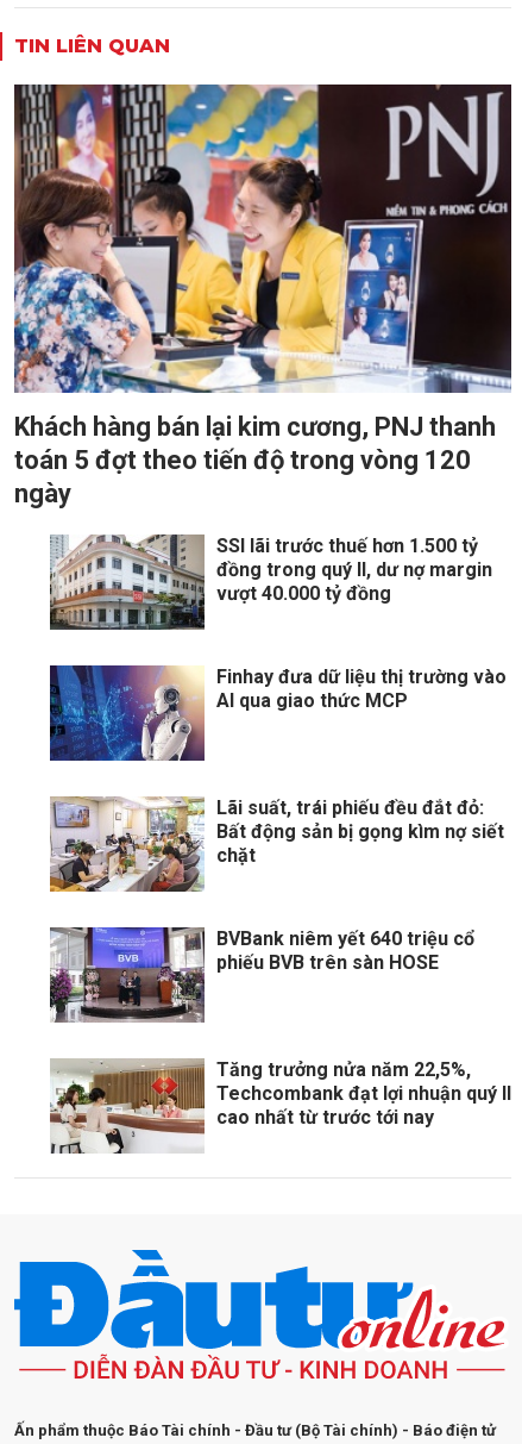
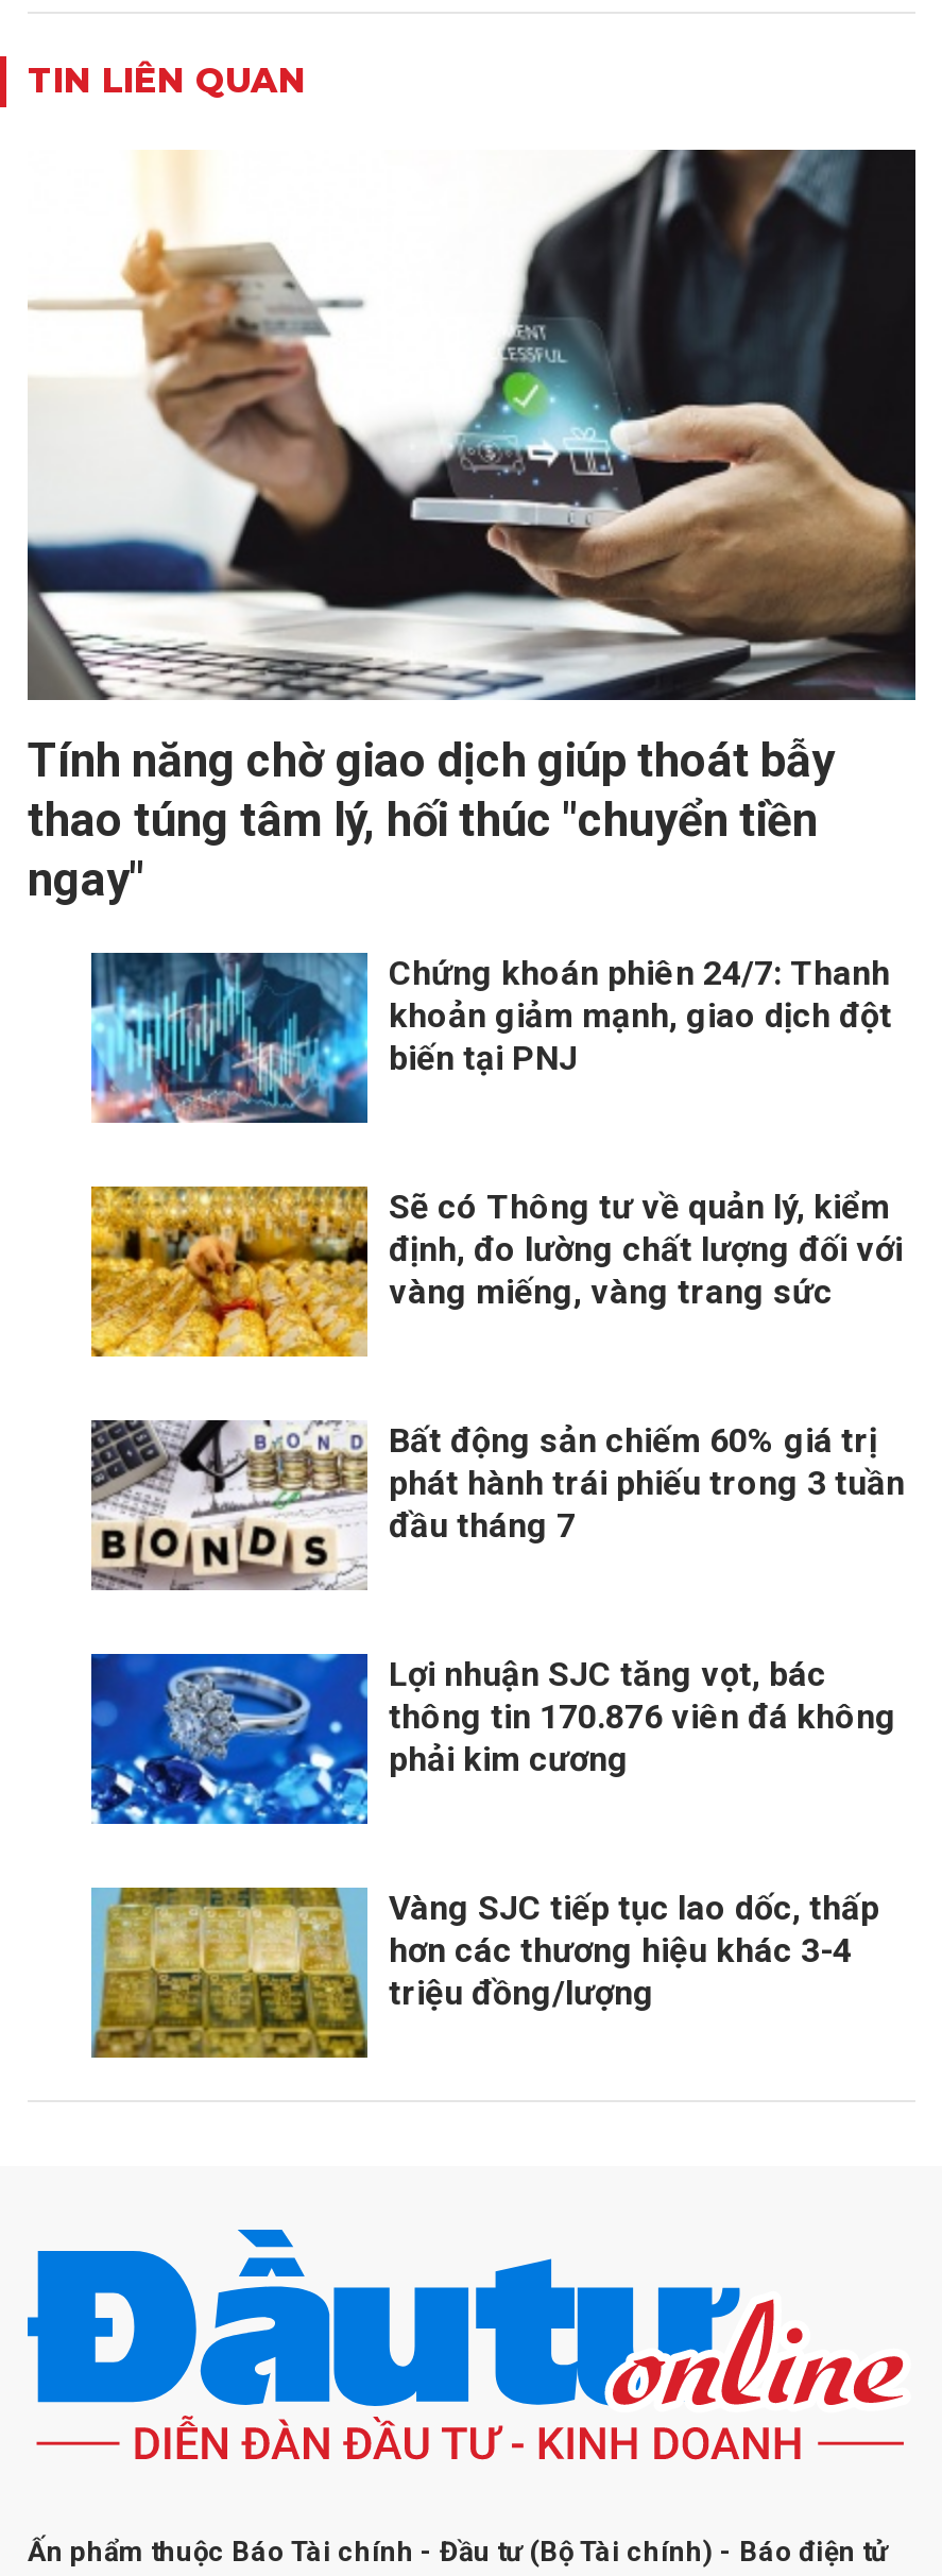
- [image]
- Khách hàng bán lại kim cương, PNJ thanh
- toán 5 đợt theo tiến độ trong vòng 120
- ngày
+ [image]
+ Tính năng chờ giao dịch giúp thoát bẫy
+ thao túng tâm lý, hối thúc "chuyển tiền
+ ngay"

- [image]
- SSI lãi trước thuế hơn 1.500 tỷ
- đồng trong quý II, dư nợ margin
- vượt 40.000 tỷ đồng
+ [image]
+ Chứng khoán phiên 24/7: Thanh
+ khoản giảm mạnh, giao dịch đột
+ biến tại PNJ

- [image]
- Finhay đưa dữ liệu thị trường vào
- AI qua giao thức MCP
+ [image]
+ Sẽ có Thông tư về quản lý, kiểm
+ định, đo lường chất lượng đối với
+ vàng miếng, vàng trang sức

- [image]
- Lãi suất, trái phiếu đều đắt đỏ:
- Bất động sản bị gọng kìm nợ siết
- chặt
+ [image]
+ Bất động sản chiếm 60% giá trị
+ phát hành trái phiếu trong 3 tuần
+ đầu tháng 7

- [image]
- BVBank niêm yết 640 triệu cổ
- phiếu BVB trên sàn HOSE
+ [image]
+ Lợi nhuận SJC tăng vọt, bác
+ thông tin 170.876 viên đá không
+ phải kim cương

- [image]
- Tăng trưởng nửa năm 22,5%,
- Techcombank đạt lợi nhuận quý II
- cao nhất từ trước tới nay
+ [image]
+ Vàng SJC tiếp tục lao dốc, thấp
+ hơn các thương hiệu khác 3-4
+ triệu đồng/lượng
